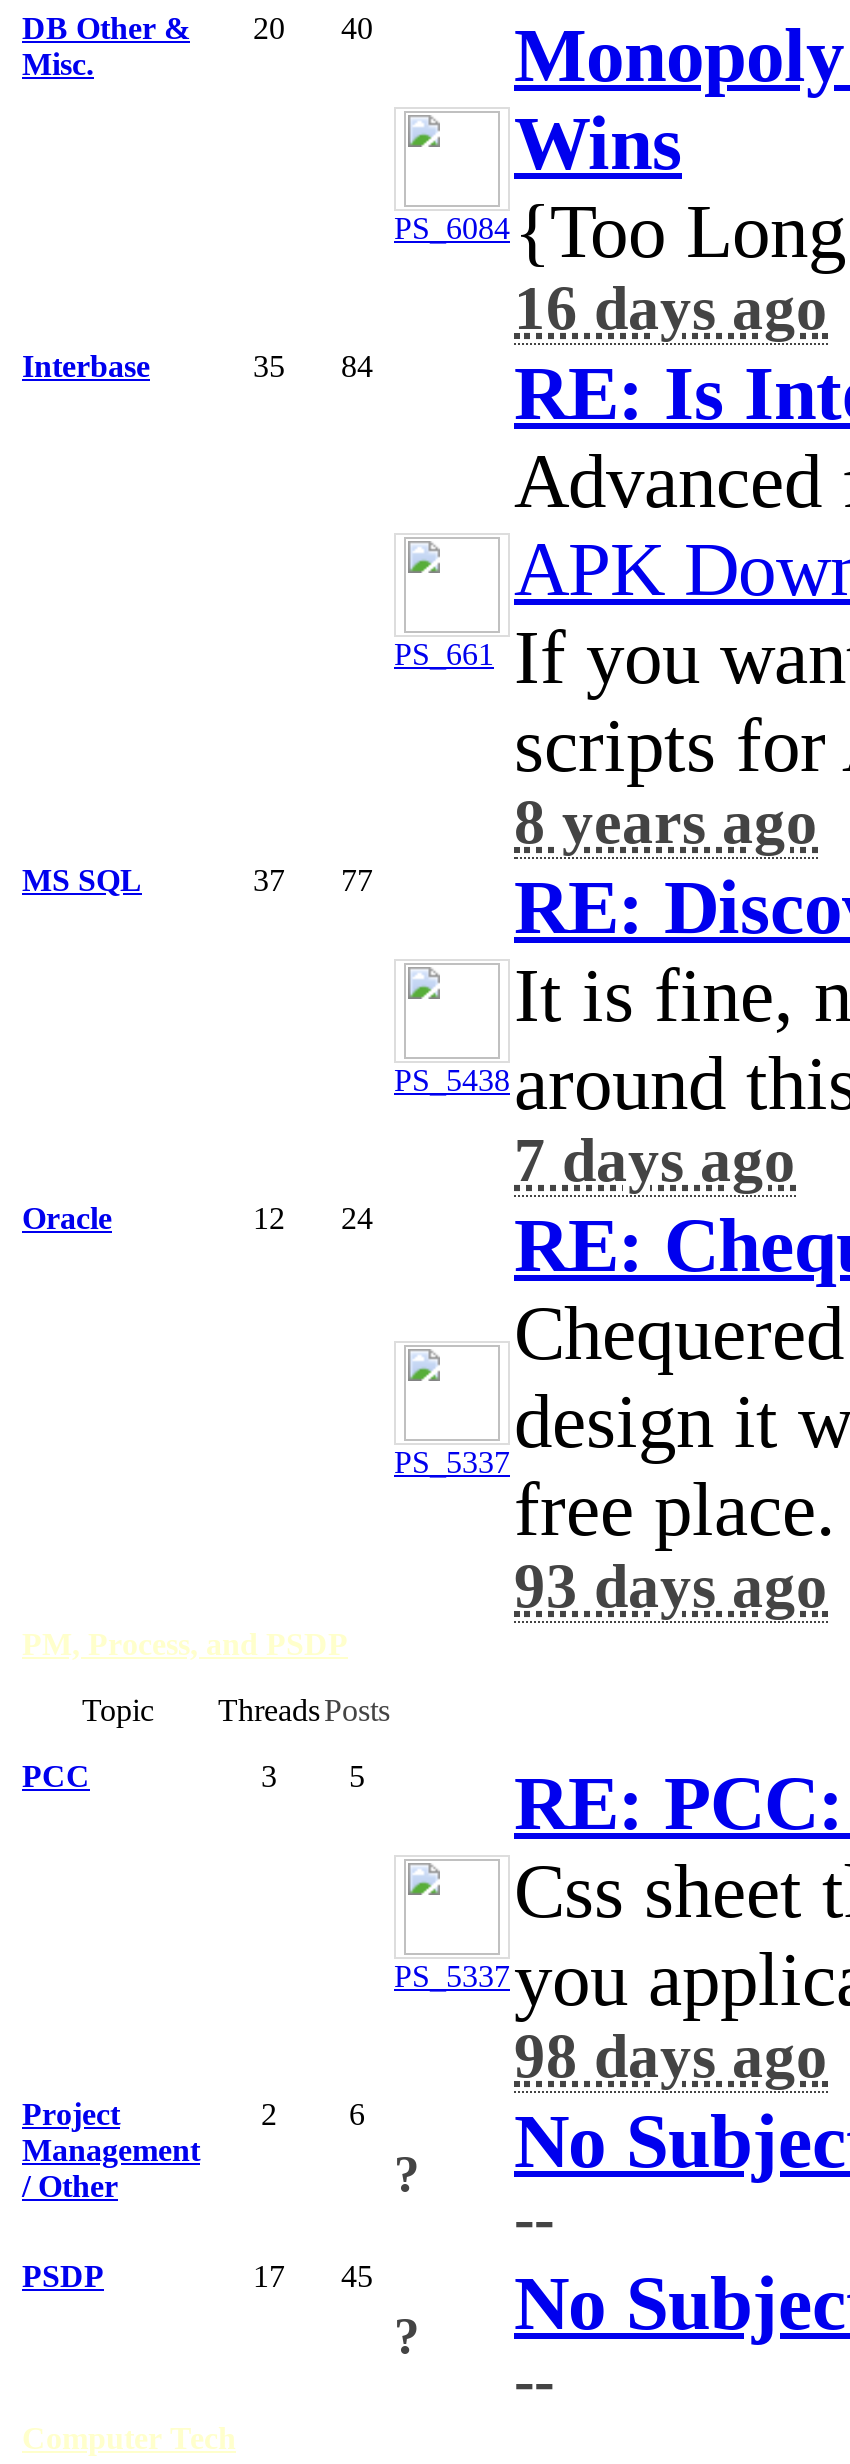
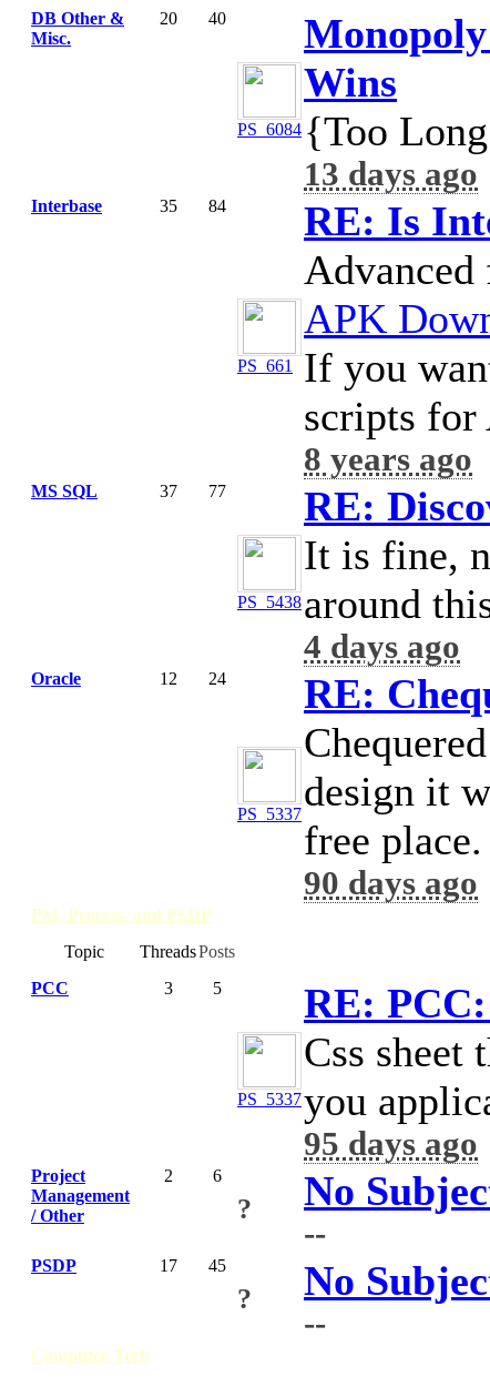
- 16 days ago
+ 13 days ago

- 7 days ago
+ 4 days ago

- 93 days ago
+ 90 days ago

- 98 days ago
+ 95 days ago
